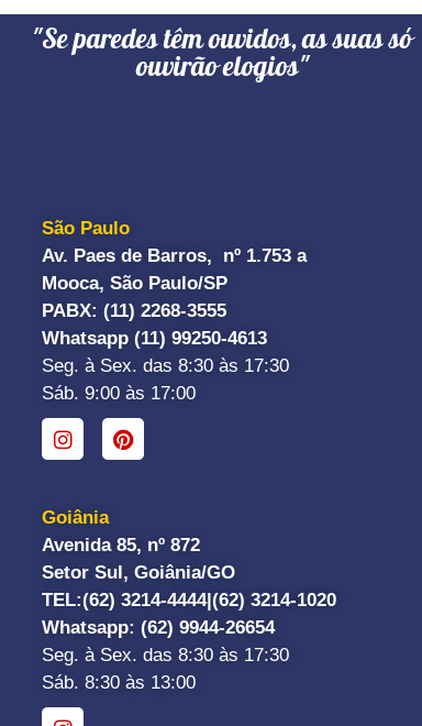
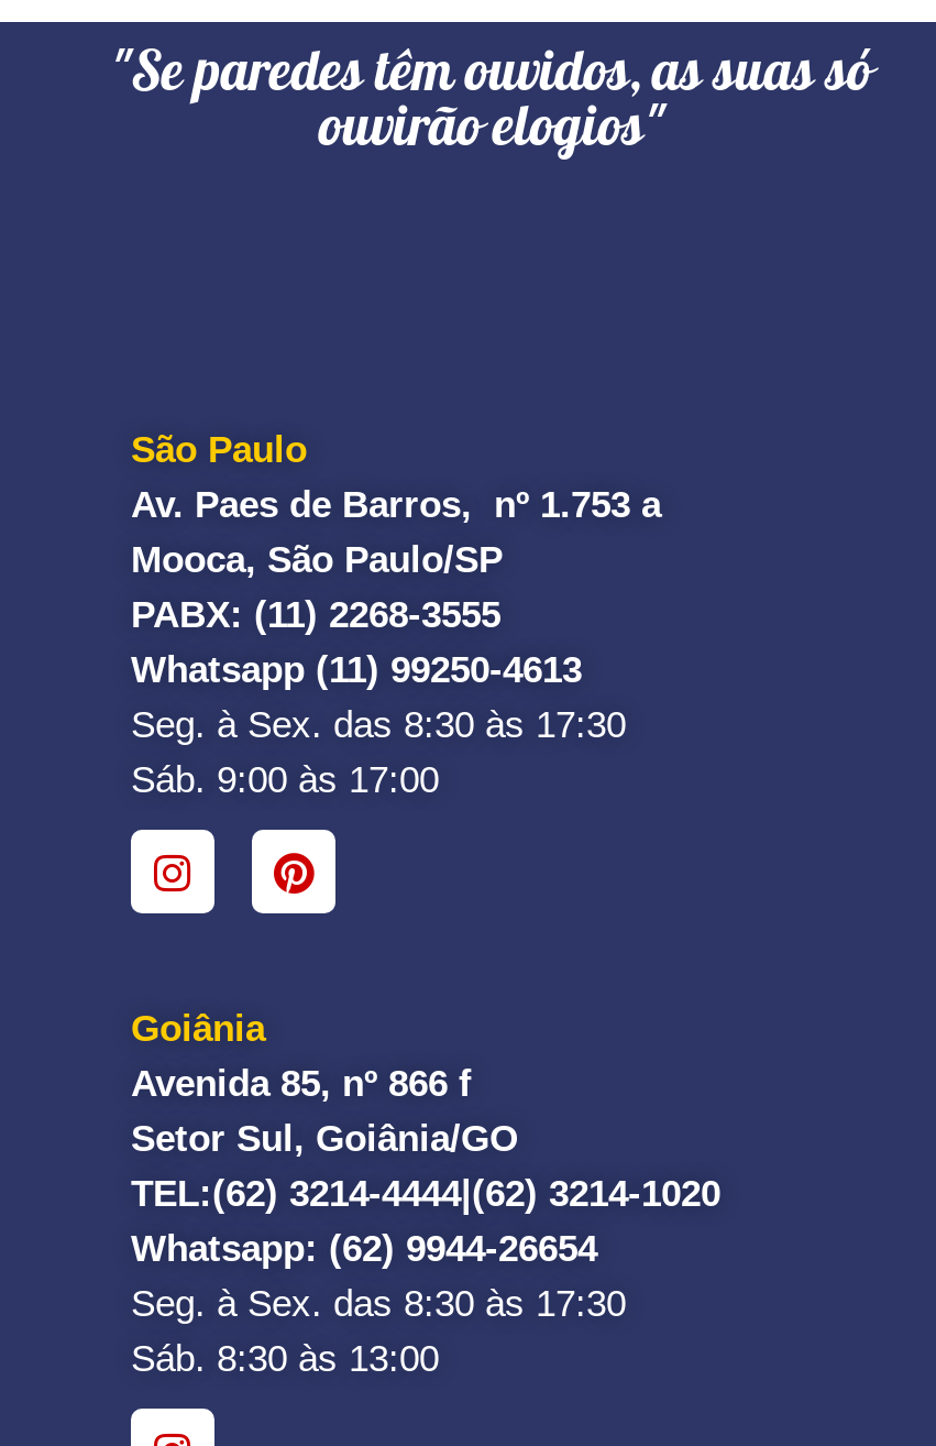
- Avenida 85, nº 872
+ Avenida 85, nº 866 f
